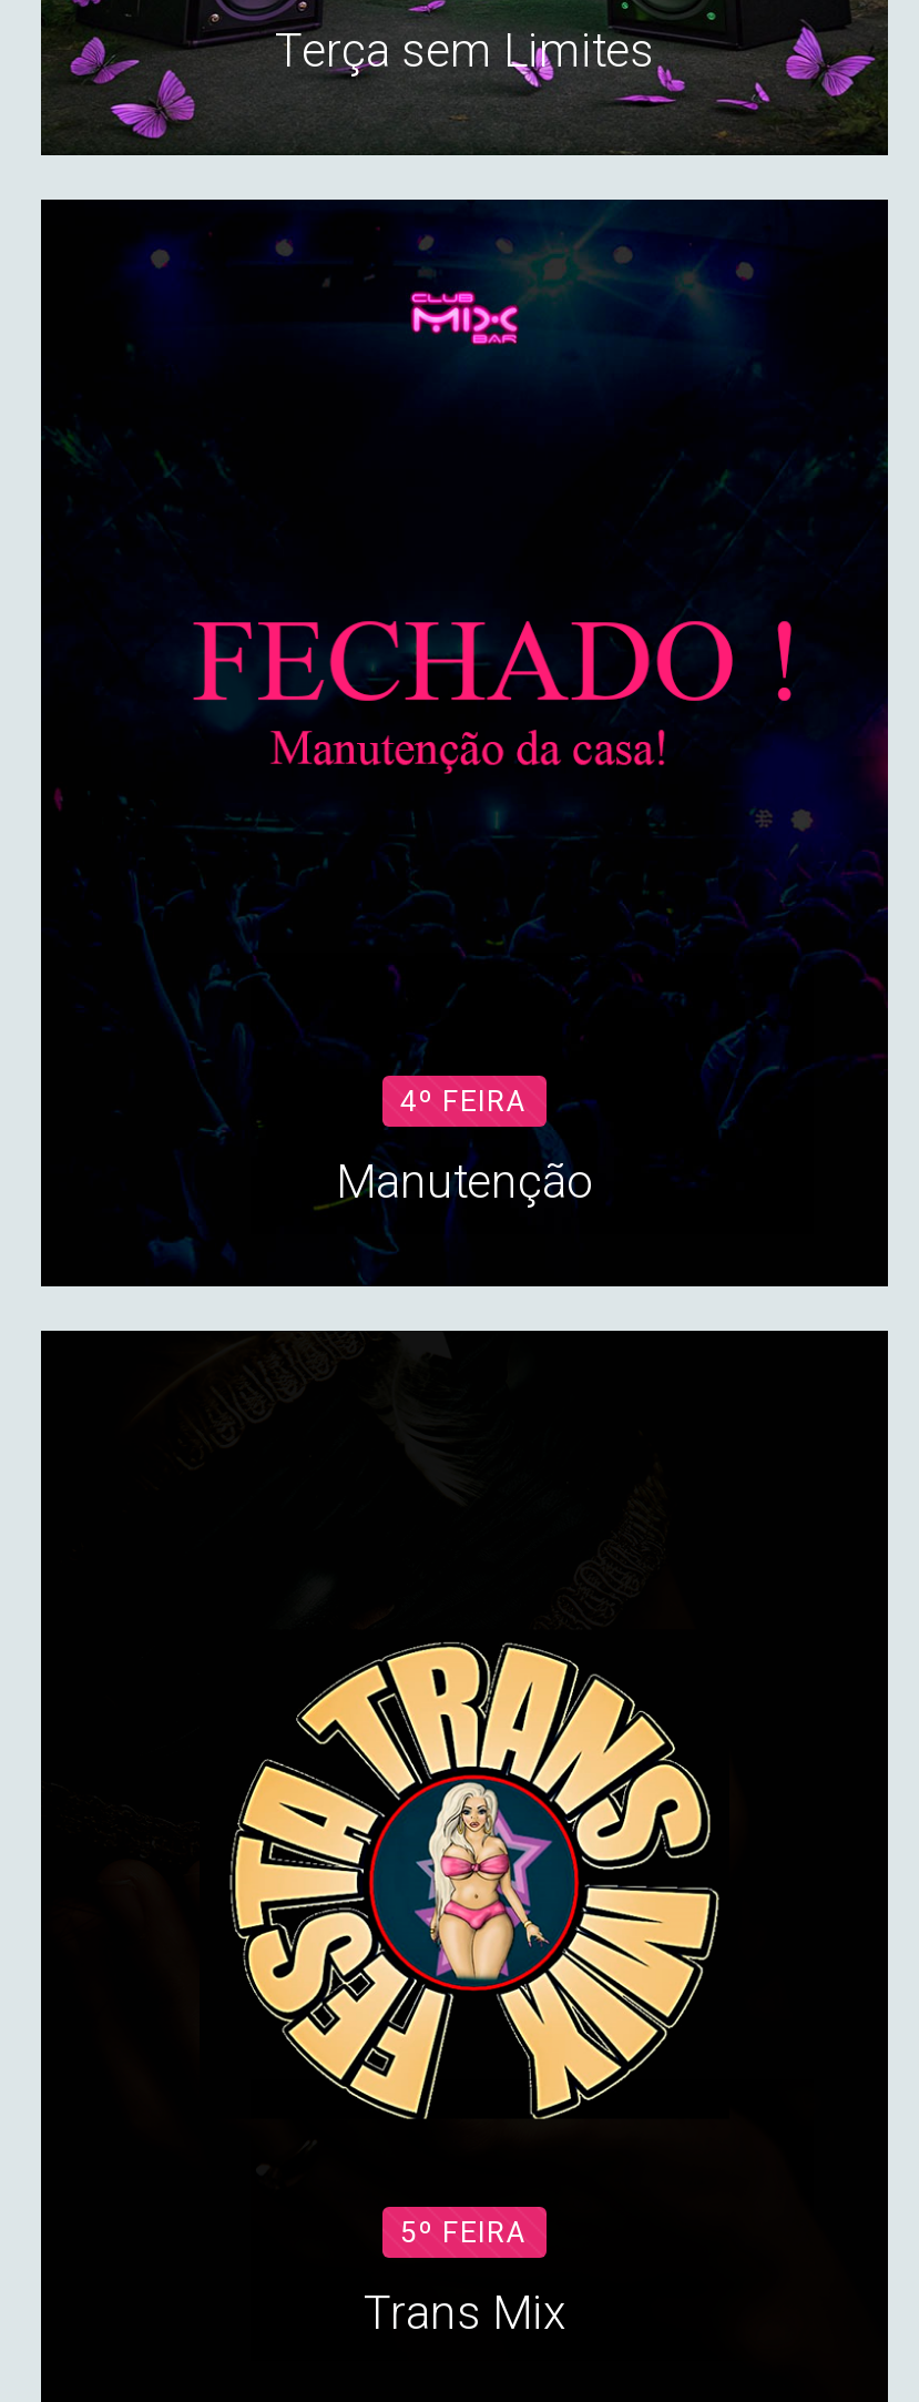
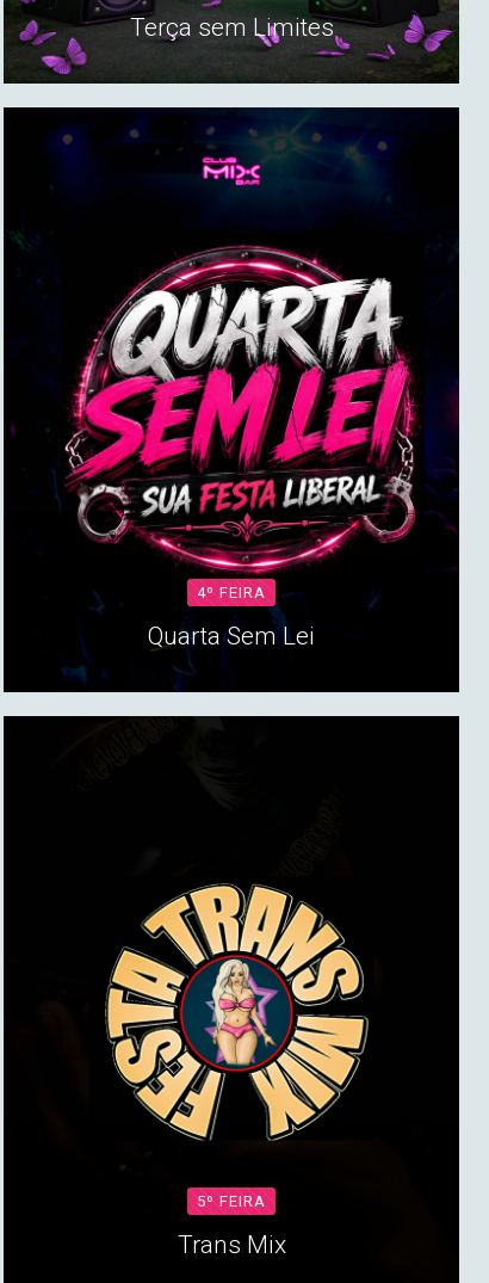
- [image]
- Manutenção
+ [image]
+ Quarta Sem Lei
